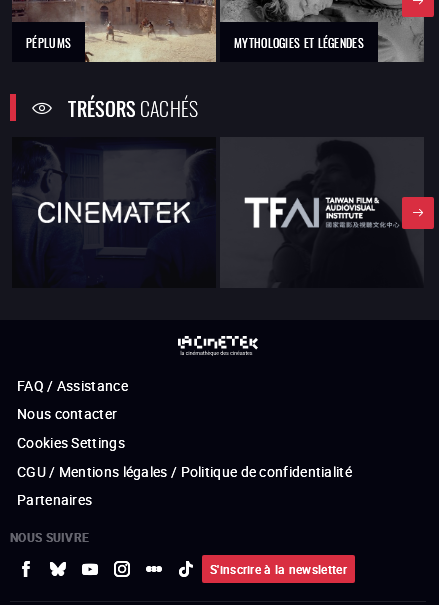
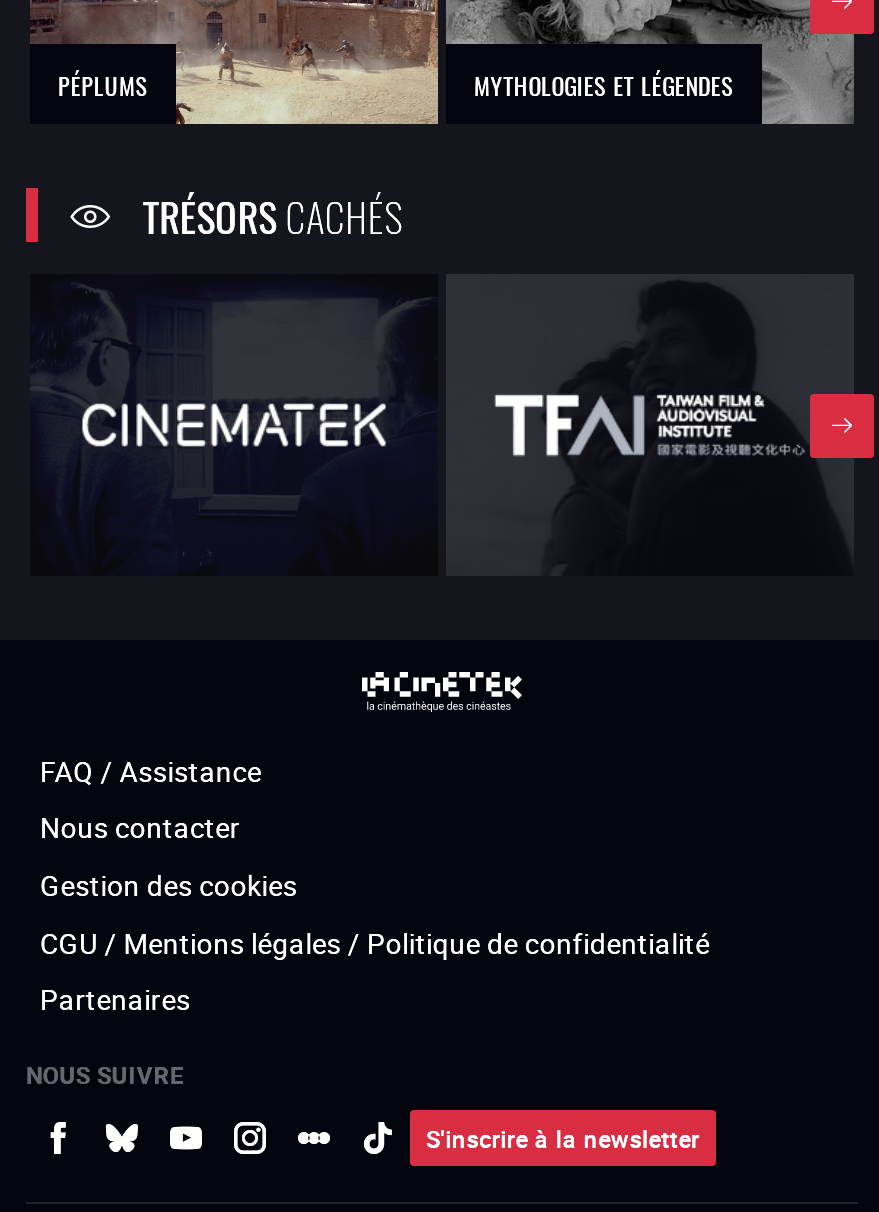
- Cookies Settings
+ Gestion des cookies
